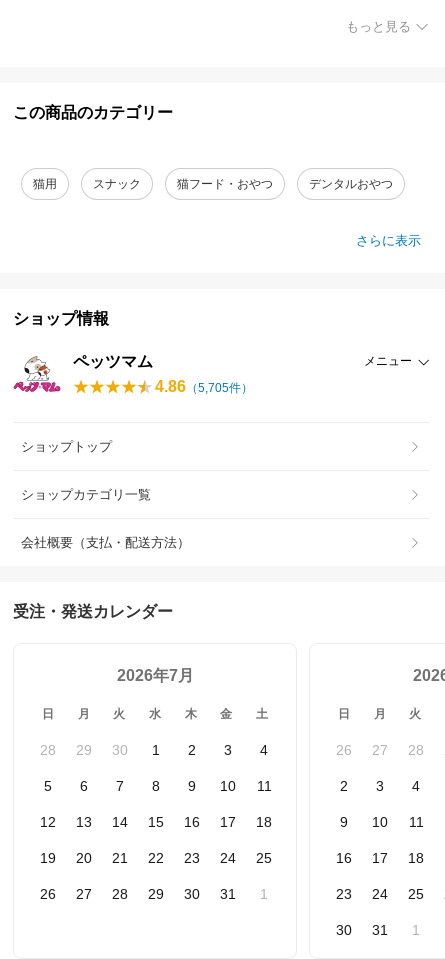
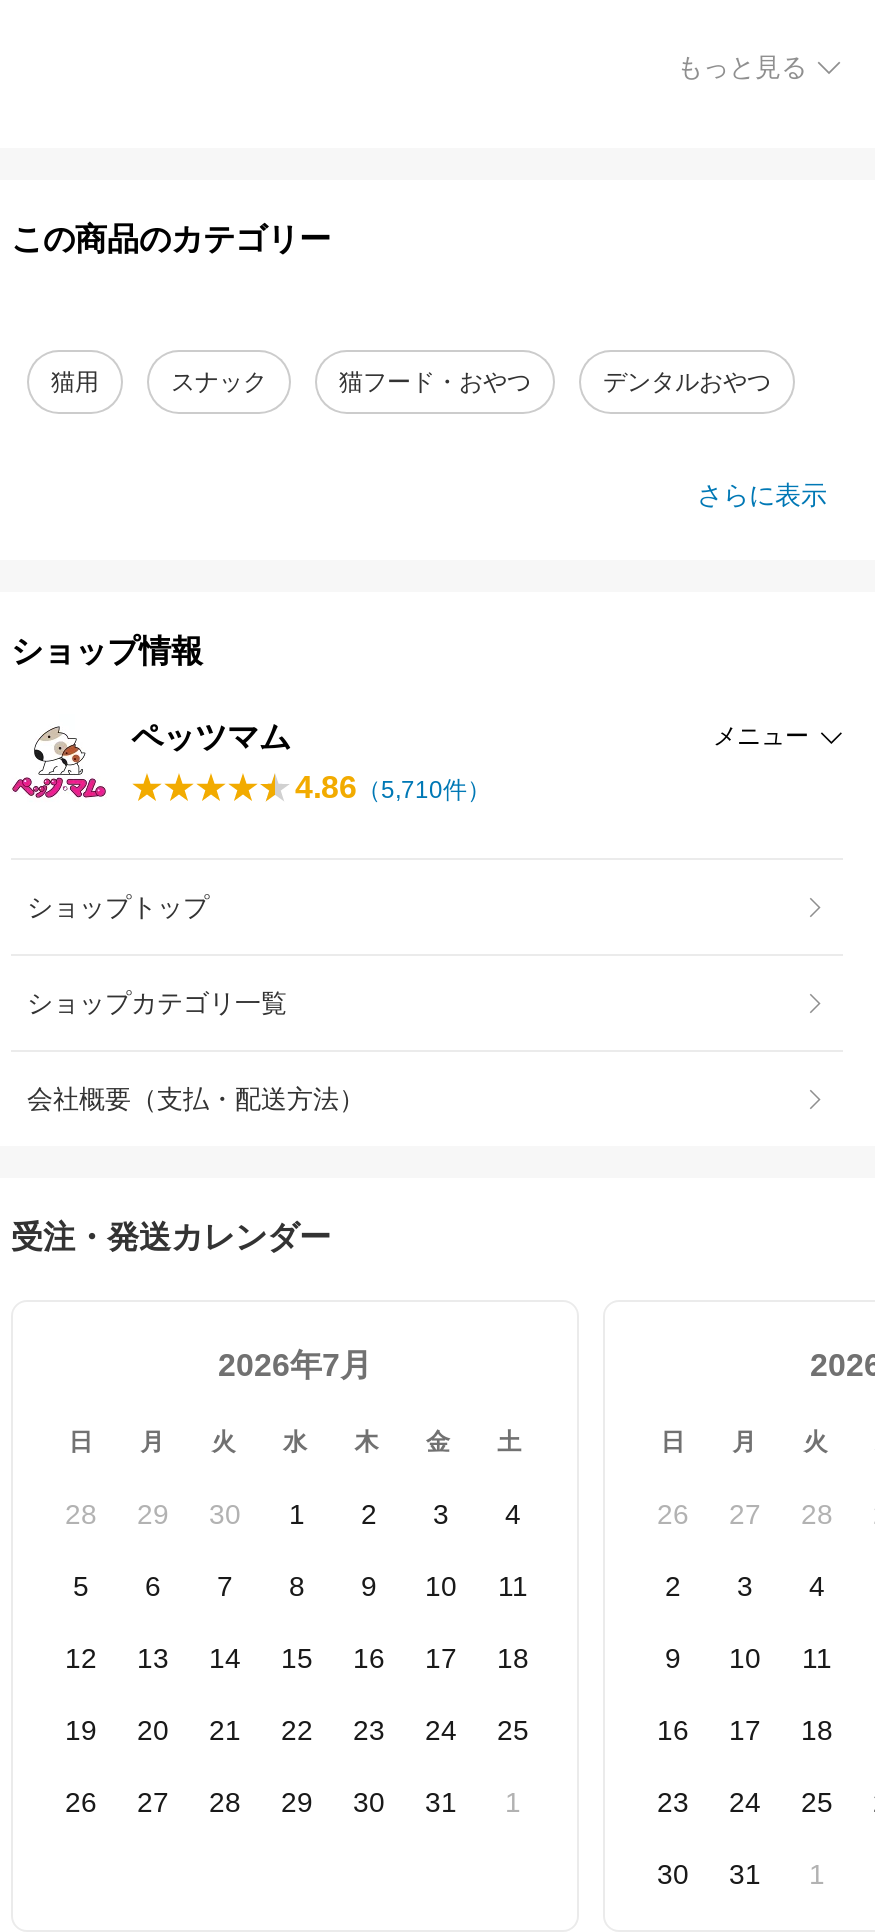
- 4.86（5,705件）
+ 4.86（5,710件）
